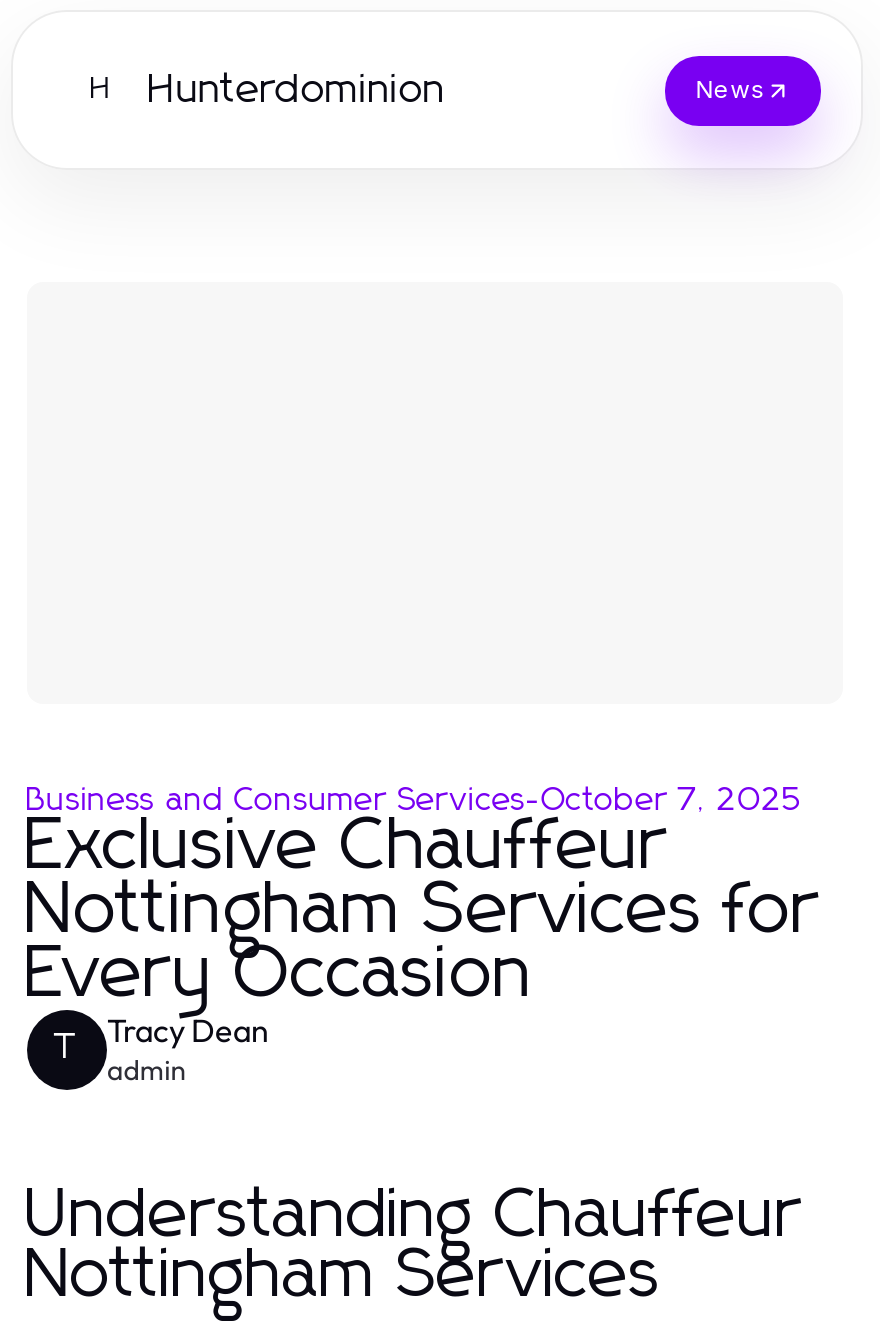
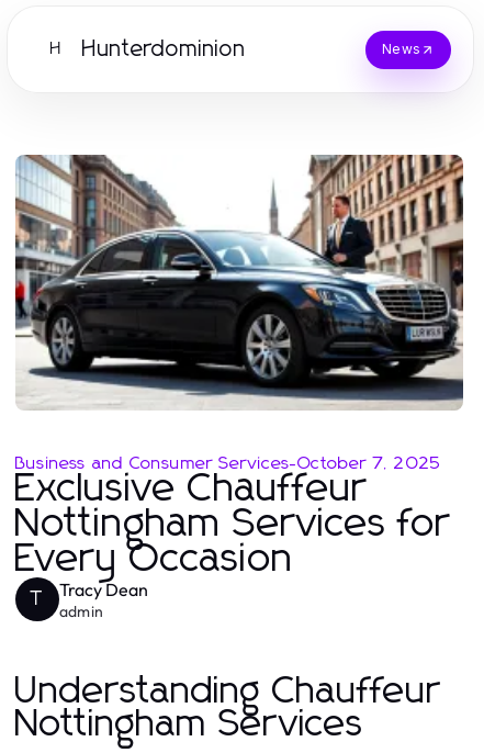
+ [image]
